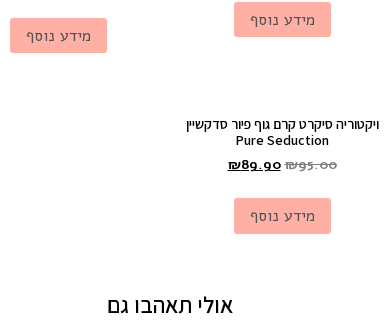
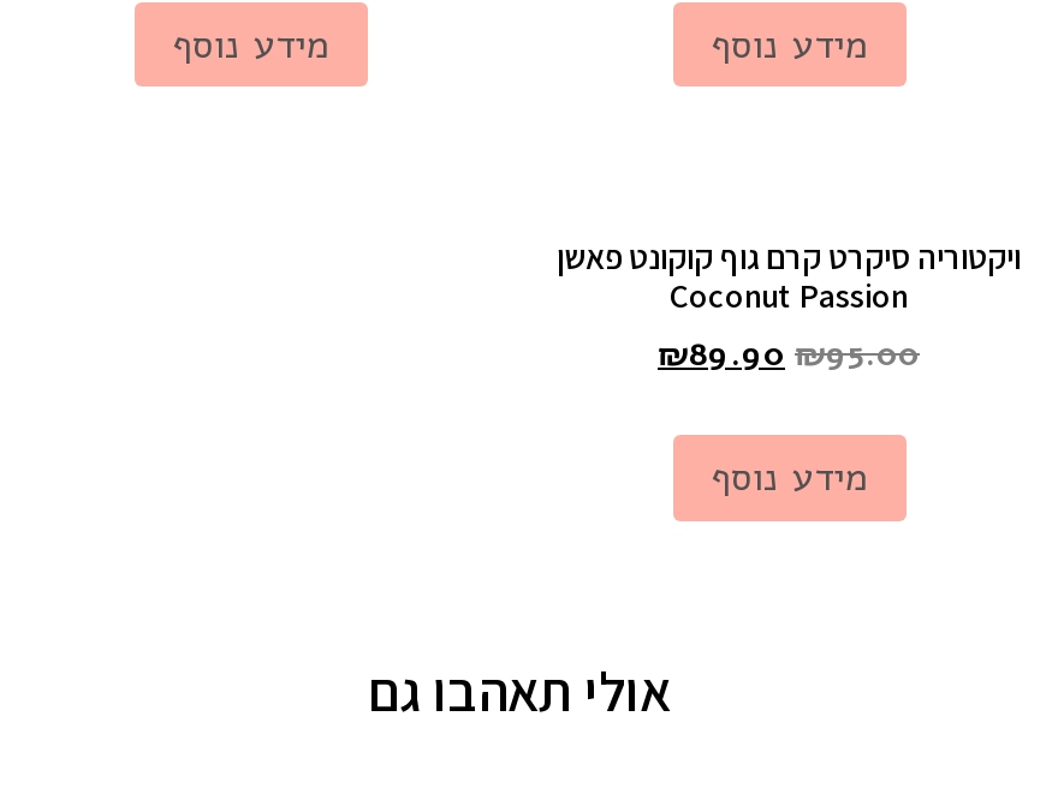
- ויקטוריה סיקרט קרם גוף פיור סדקשיין
- Pure Seduction
+ ויקטוריה סיקרט קרם גוף קוקונט פאשן
+ Coconut Passion
